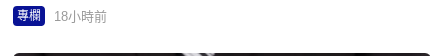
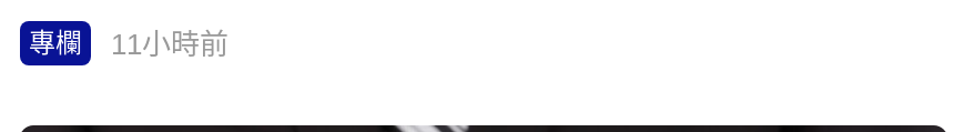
- 專欄 18小時前
+ 專欄 11小時前
